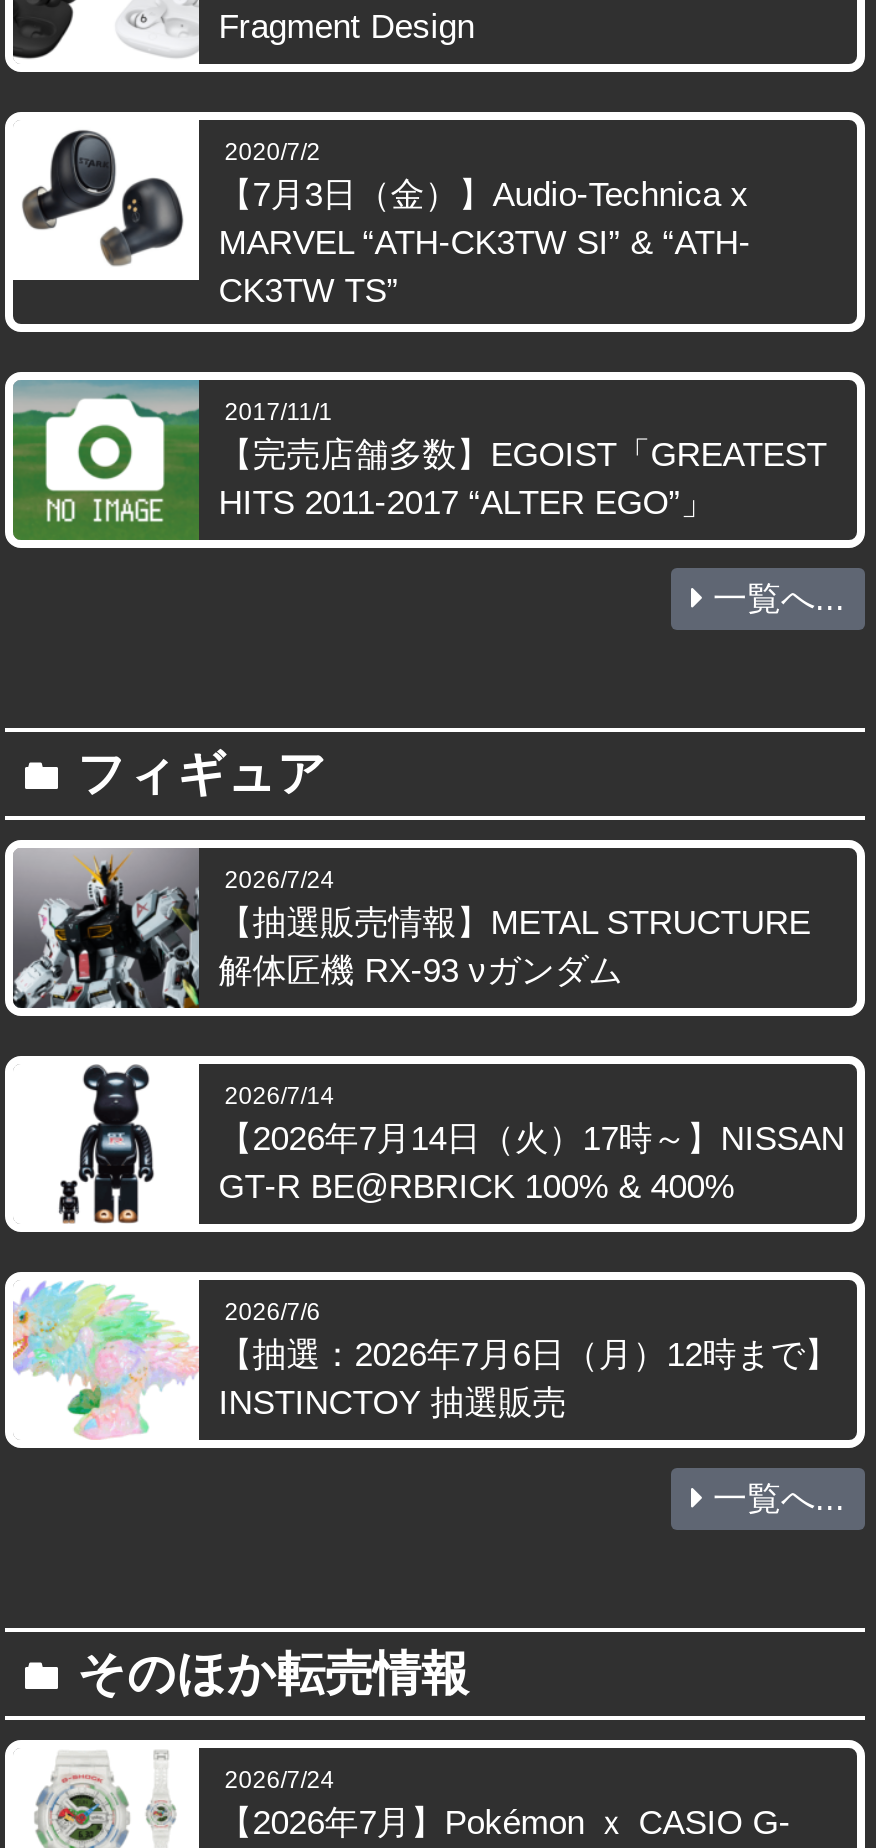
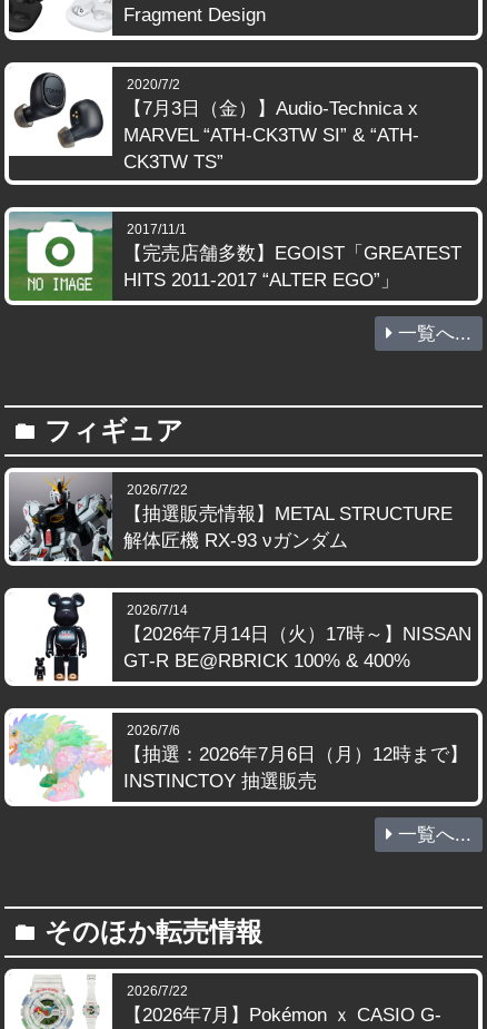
- 2026/7/24
+ 2026/7/22

- 2026/7/24
+ 2026/7/22
